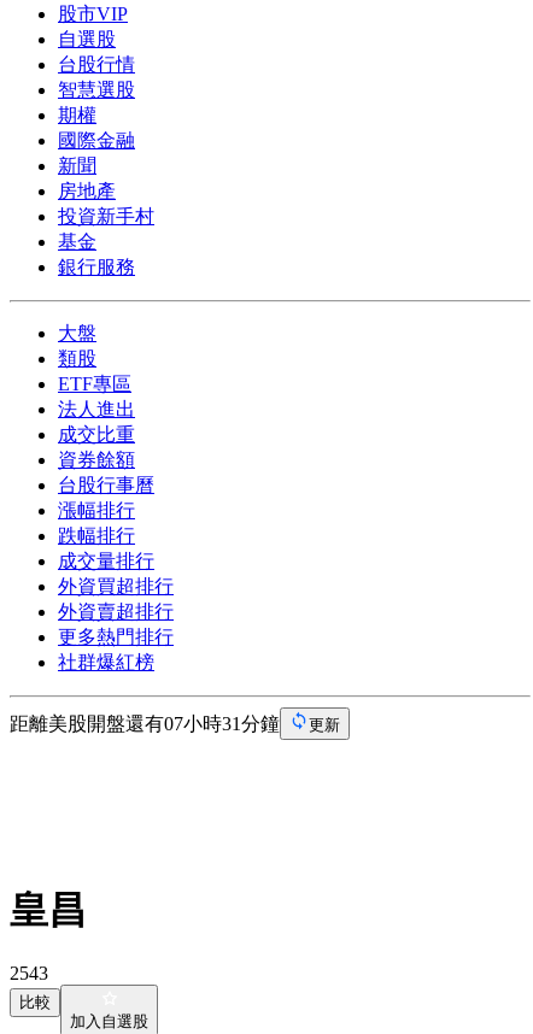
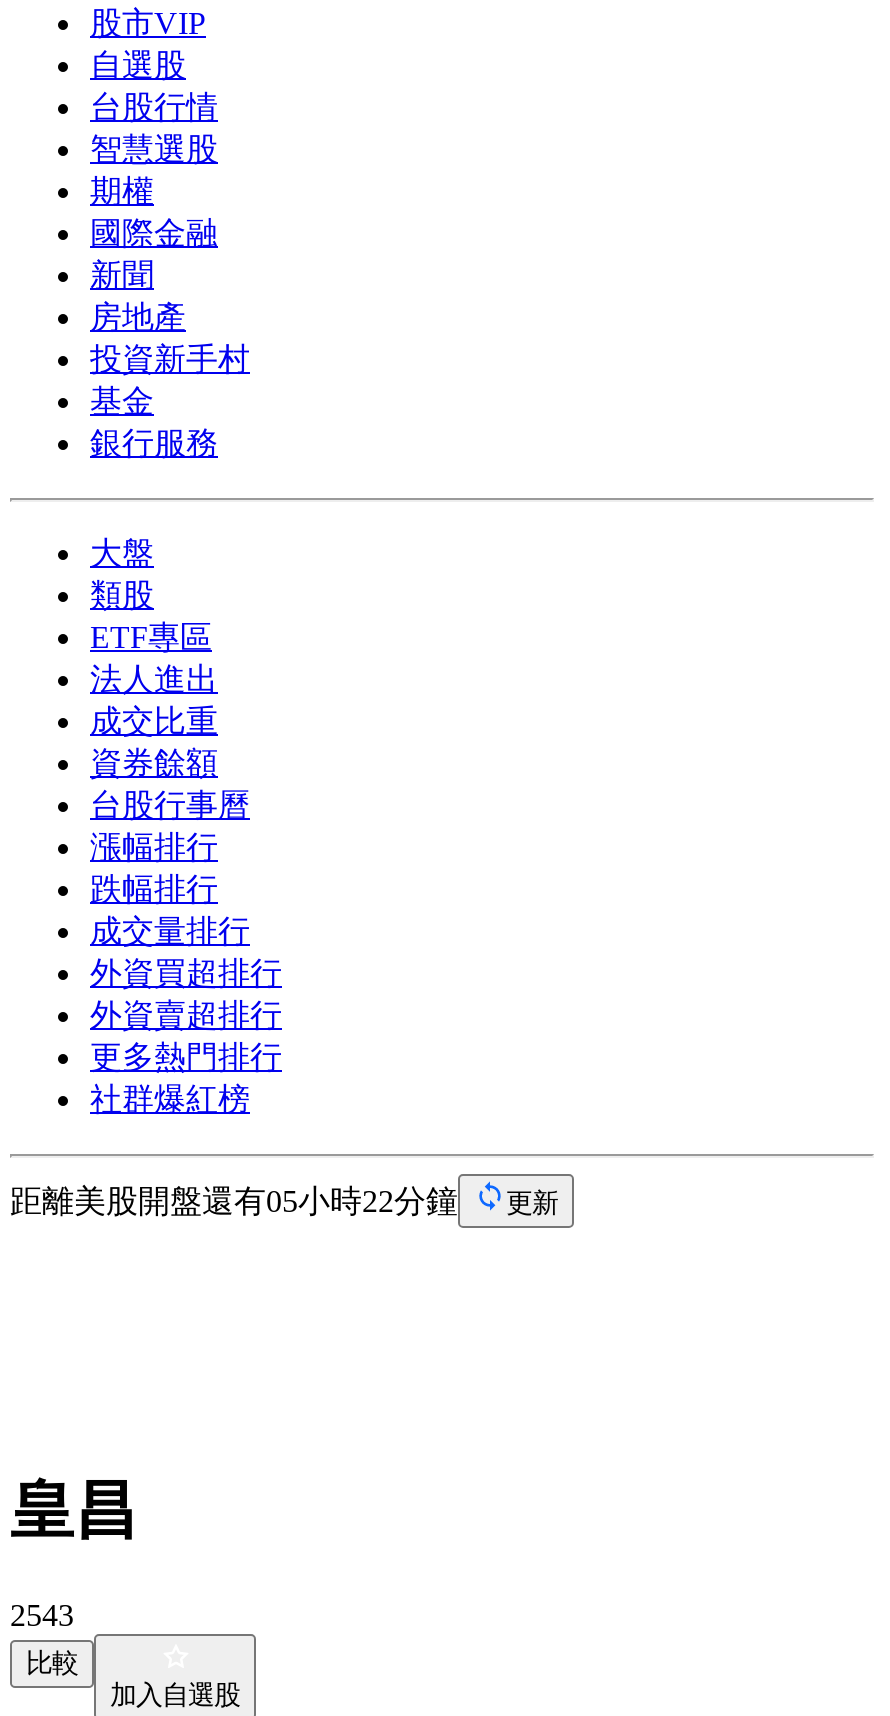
- 距離美股開盤還有07小時31分鐘
+ 距離美股開盤還有05小時22分鐘
